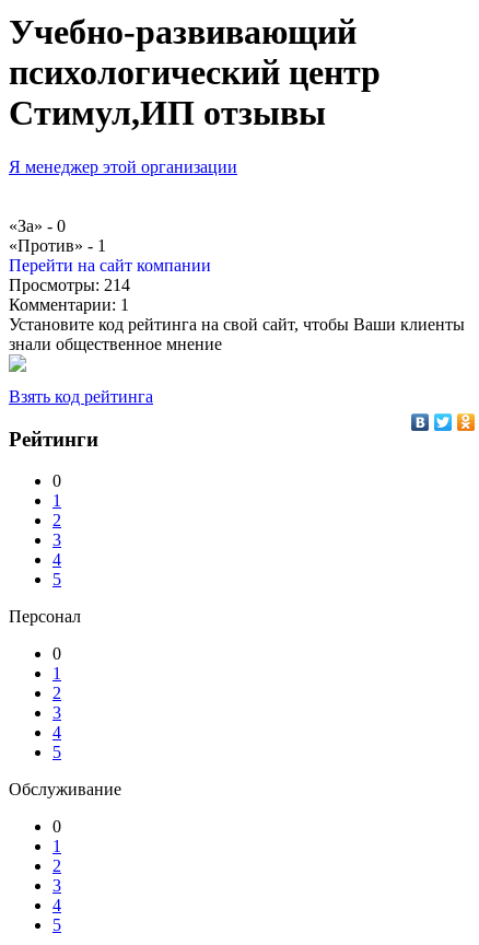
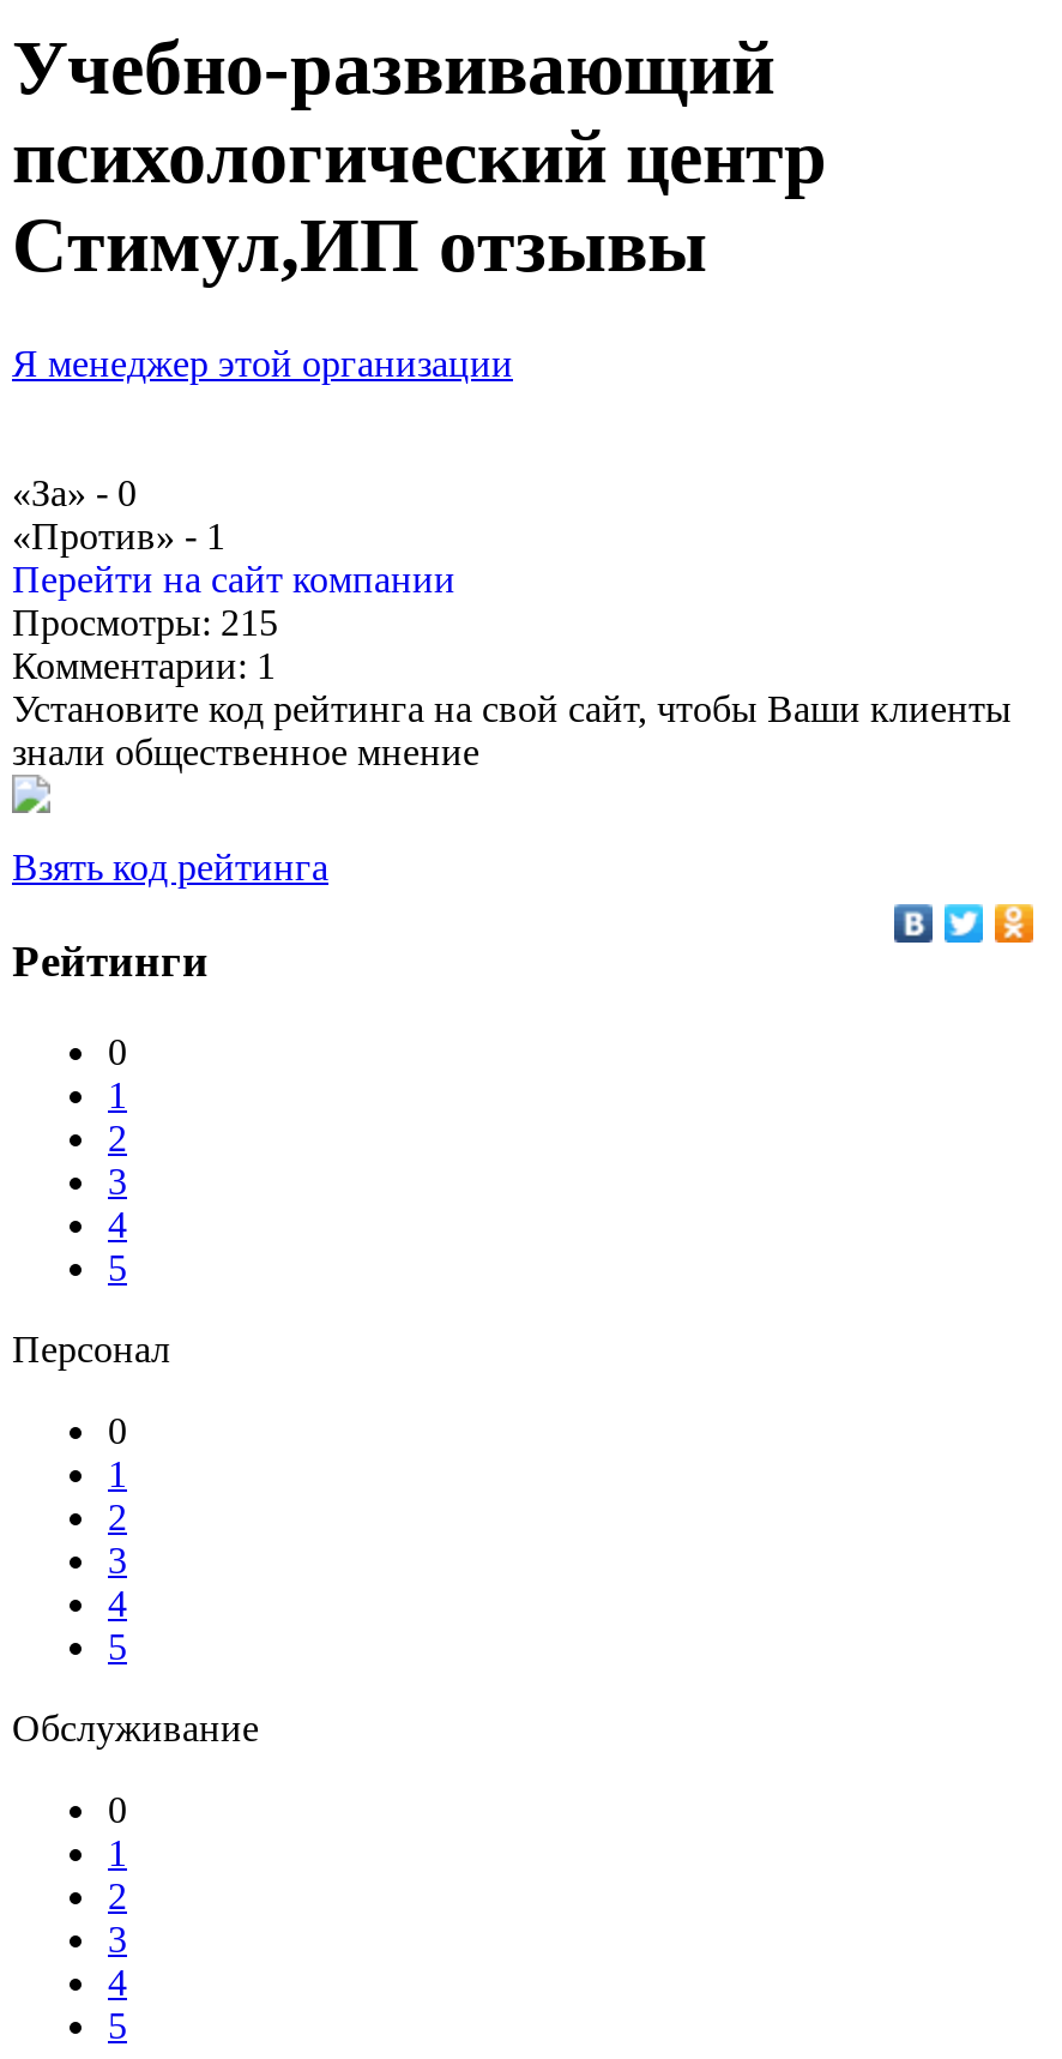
- Просмотры: 214
+ Просмотры: 215
